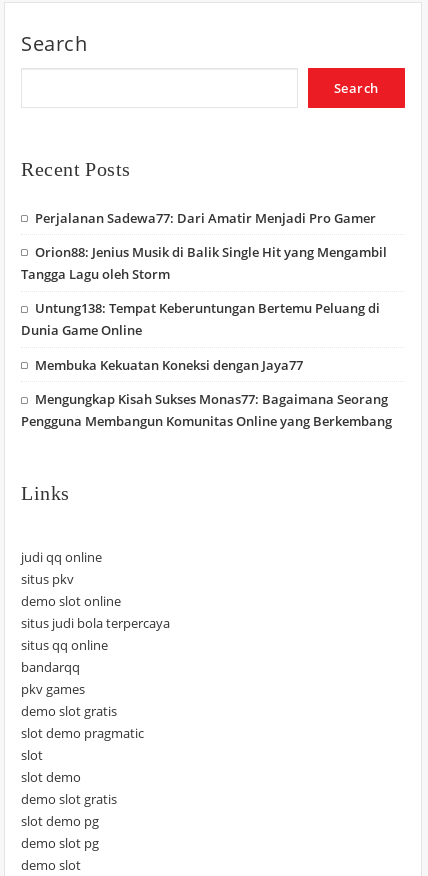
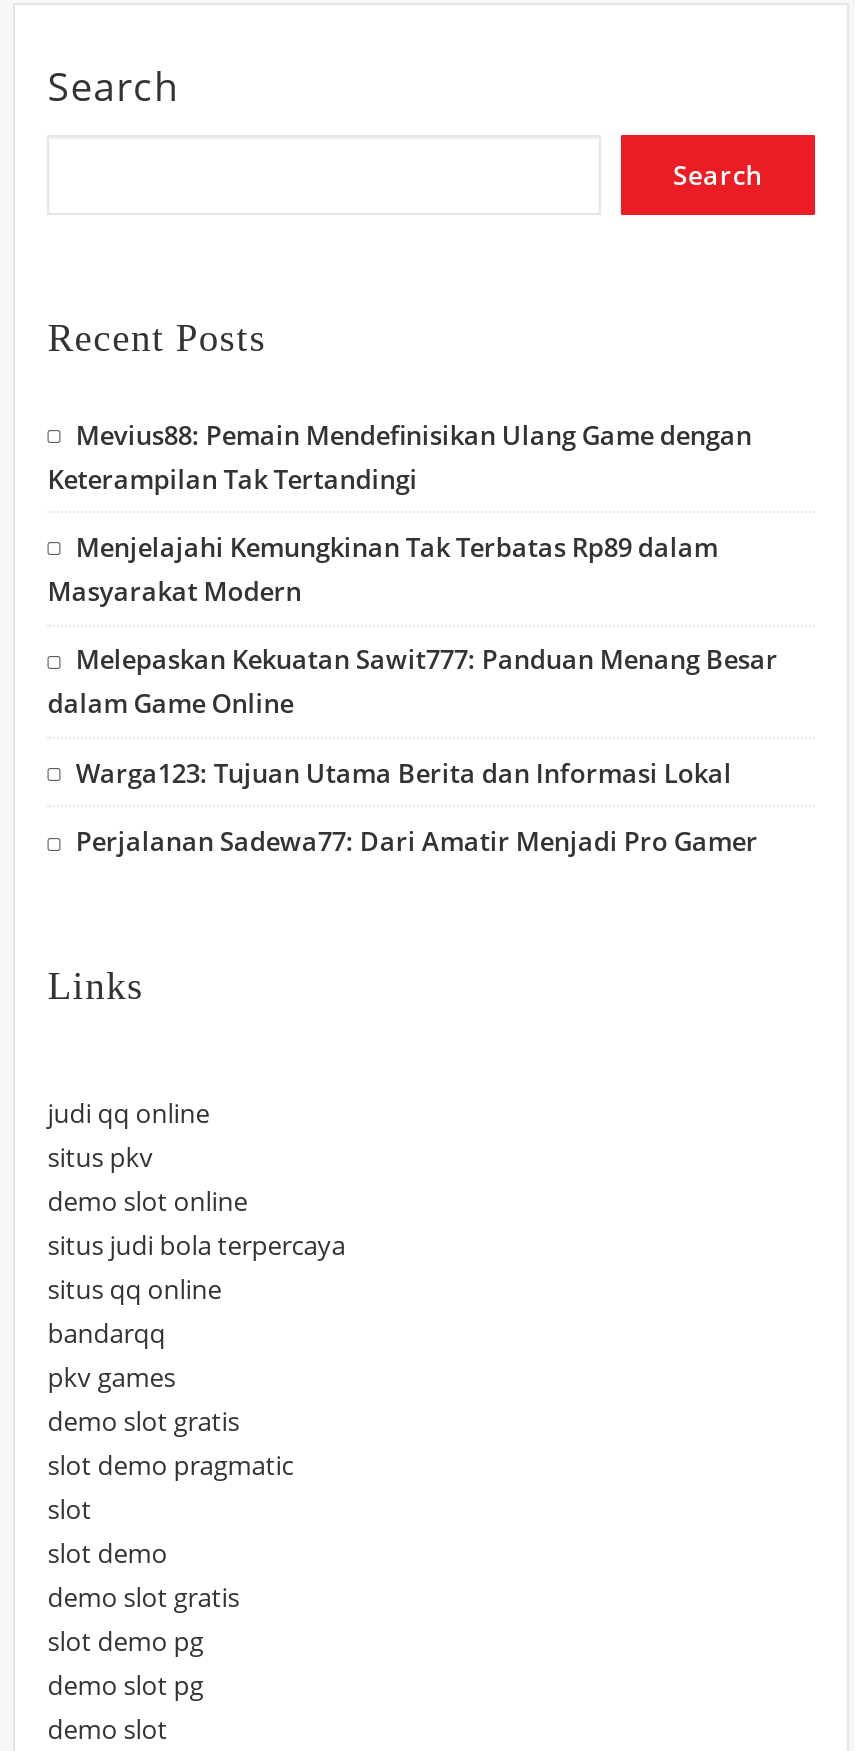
+ Mevius88: Pemain Mendefinisikan Ulang Game dengan
+ Keterampilan Tak Tertandingi
+ Menjelajahi Kemungkinan Tak Terbatas Rp89 dalam
+ Masyarakat Modern
+ Melepaskan Kekuatan Sawit777: Panduan Menang Besar
+ dalam Game Online
+ Warga123: Tujuan Utama Berita dan Informasi Lokal

moved down: Perjalanan Sadewa77: Dari Amatir Menjadi Pro Gamer

- Orion88: Jenius Musik di Balik Single Hit yang Mengambil
- Tangga Lagu oleh Storm
- Untung138: Tempat Keberuntungan Bertemu Peluang di
- Dunia Game Online
- Membuka Kekuatan Koneksi dengan Jaya77
- Mengungkap Kisah Sukses Monas77: Bagaimana Seorang
- Pengguna Membangun Komunitas Online yang Berkembang
